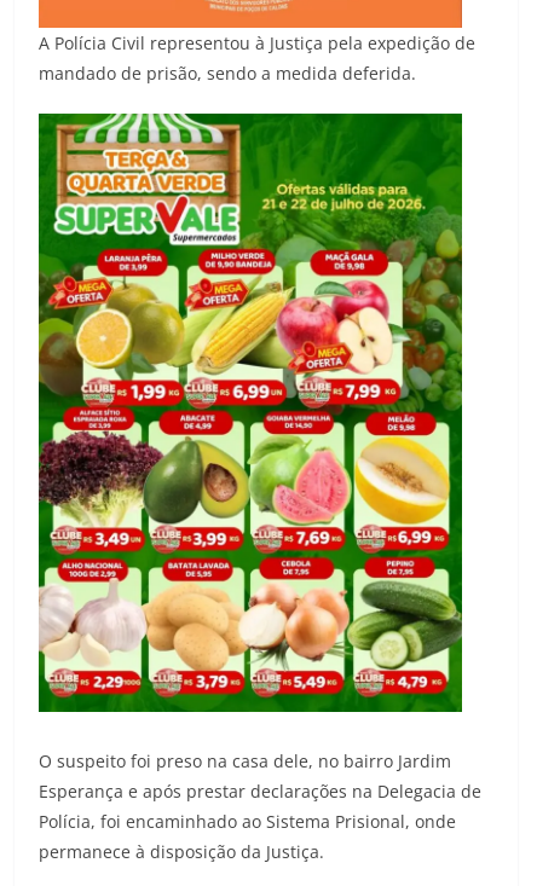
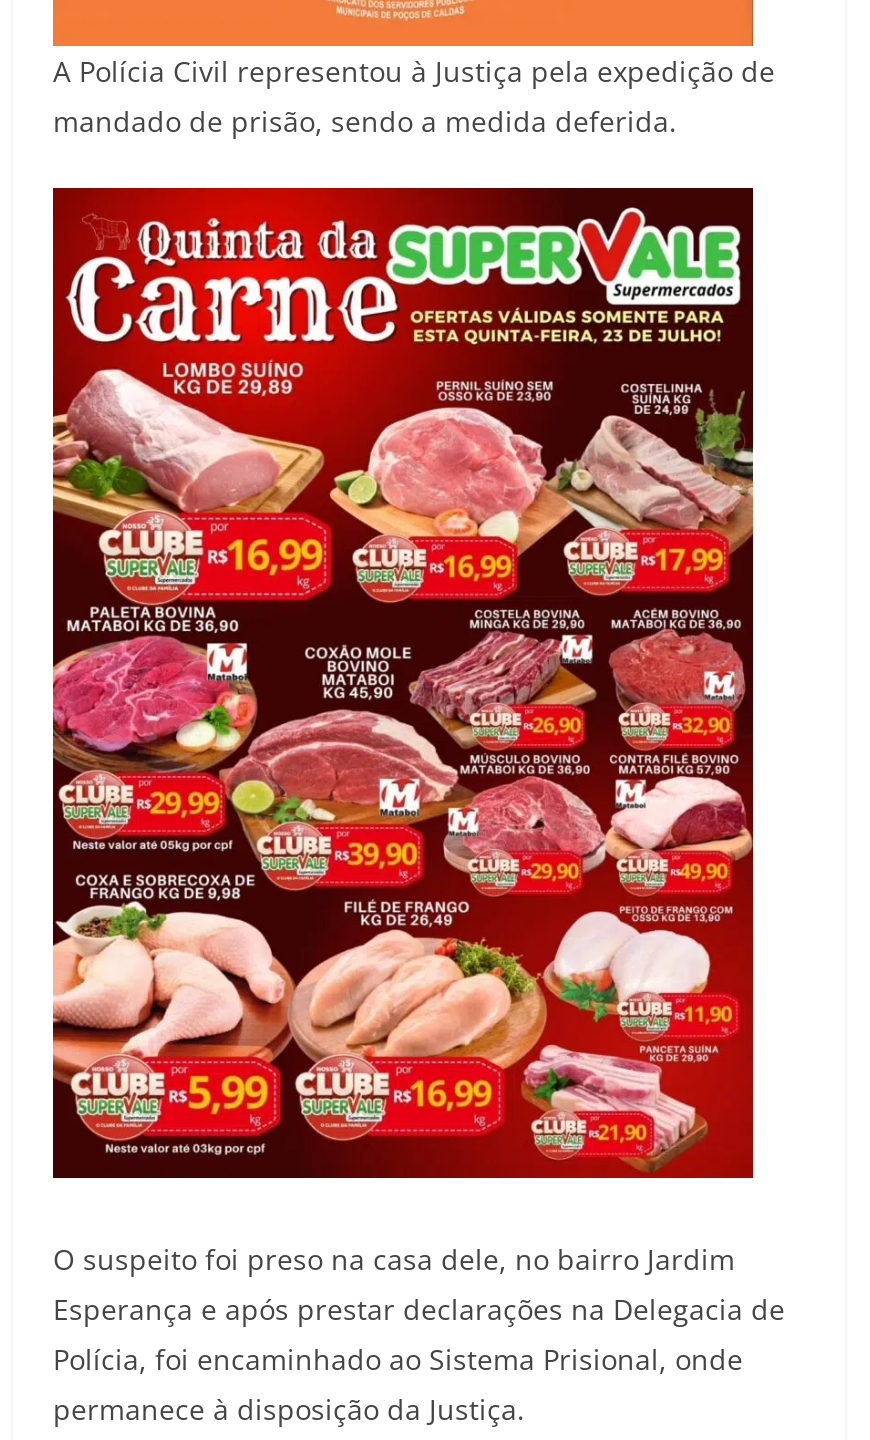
- [image]
+ [image]
